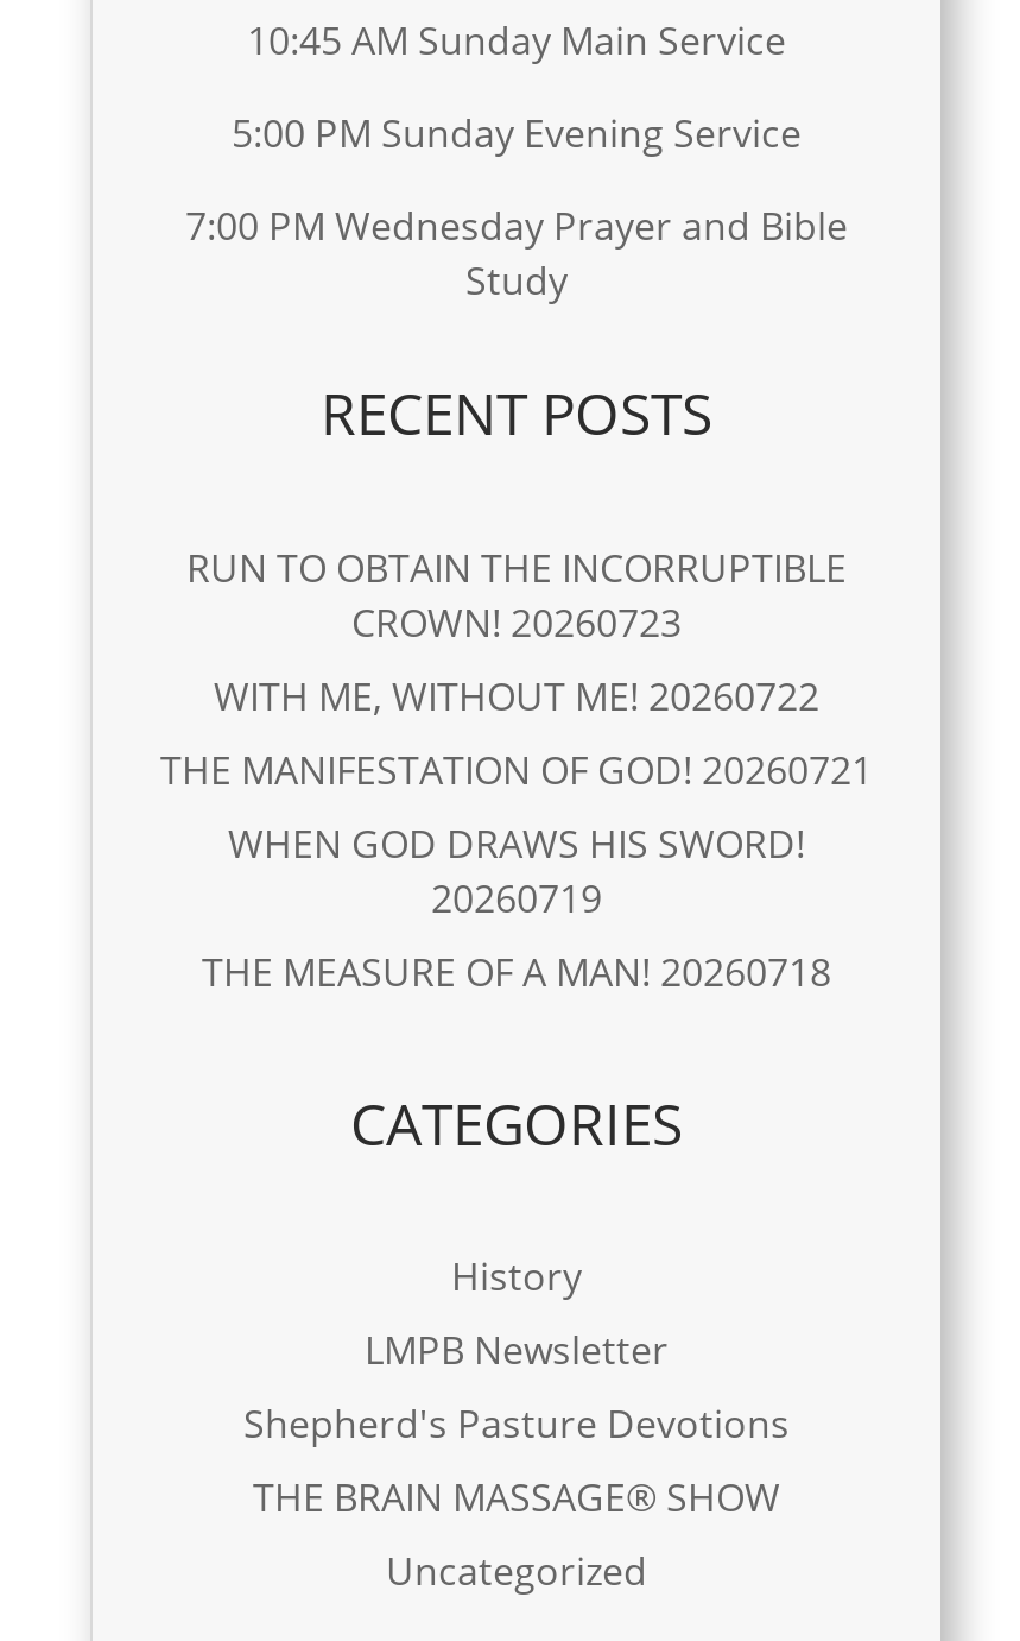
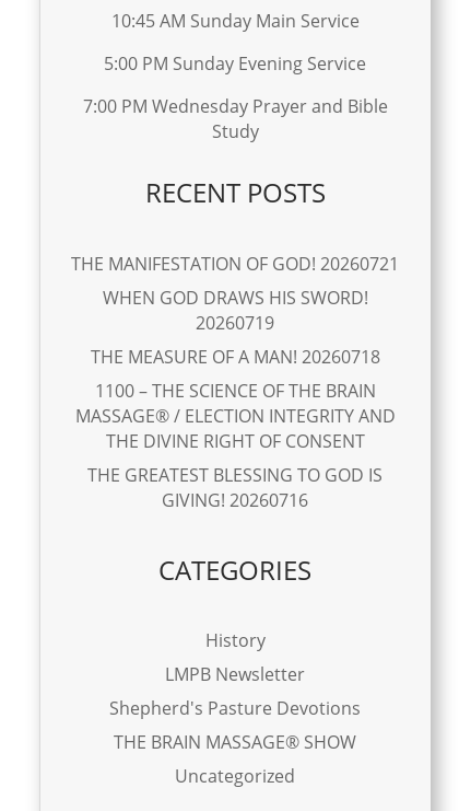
- RUN TO OBTAIN THE INCORRUPTIBLE
- CROWN! 20260723
- WITH ME, WITHOUT ME! 20260722

moved up: THE MANIFESTATION OF GOD! 20260721 | WHEN GOD DRAWS HIS SWORD! | 20260719 | THE MEASURE OF A MAN! 20260718

+ 1100 – THE SCIENCE OF THE BRAIN
+ MASSAGE® / ELECTION INTEGRITY AND
+ THE DIVINE RIGHT OF CONSENT
+ THE GREATEST BLESSING TO GOD IS
+ GIVING! 20260716
